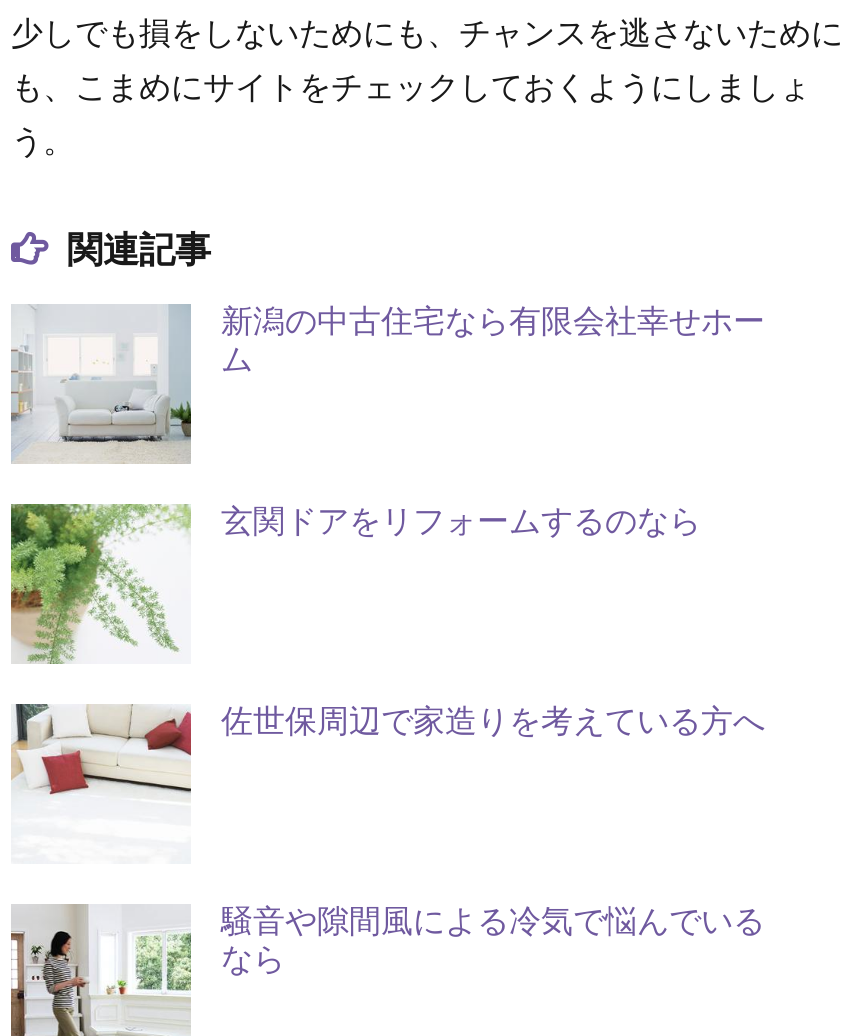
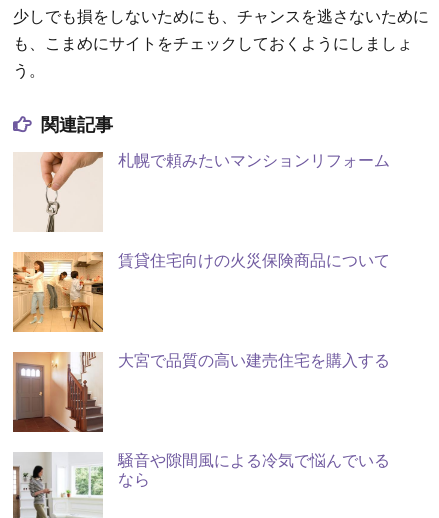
- [image]
- 新潟の中古住宅なら有限会社幸せホー
- ム
+ [image]
+ 札幌で頼みたいマンションリフォーム

- [image]
- 玄関ドアをリフォームするのなら
+ [image]
+ 賃貸住宅向けの火災保険商品について

- [image]
- 佐世保周辺で家造りを考えている方へ
+ [image]
+ 大宮で品質の高い建売住宅を購入する
